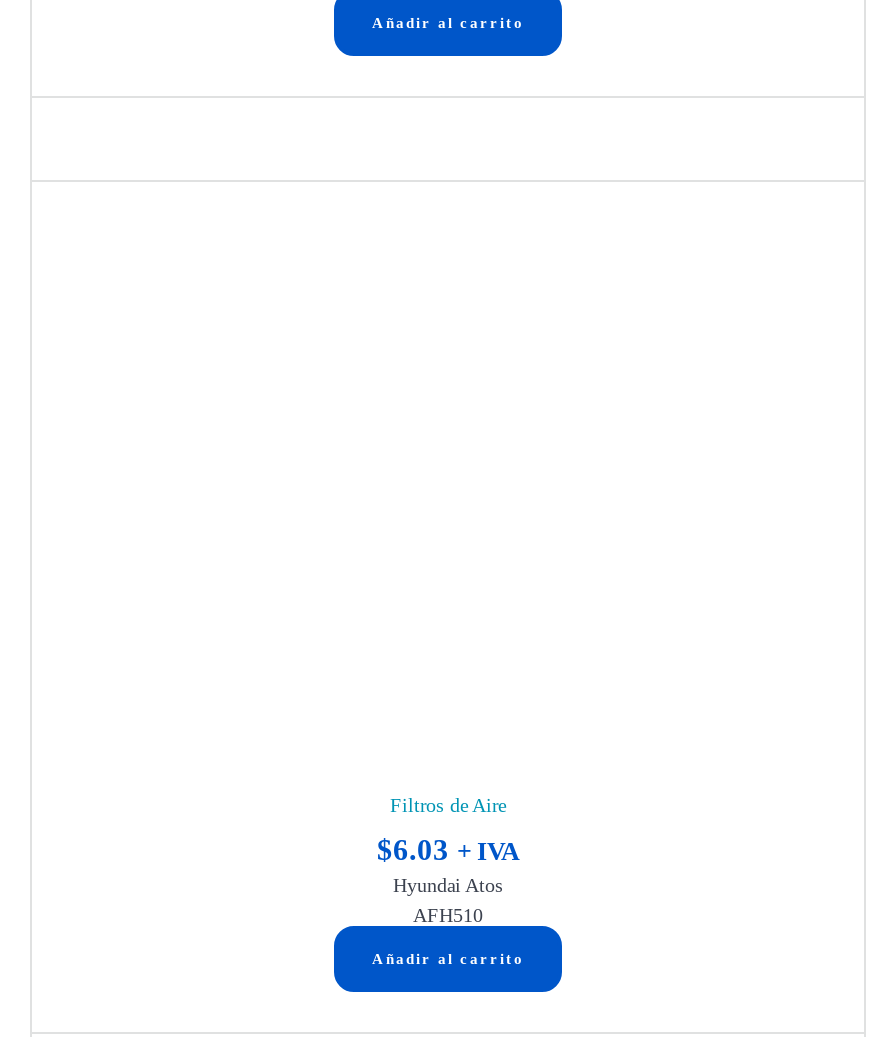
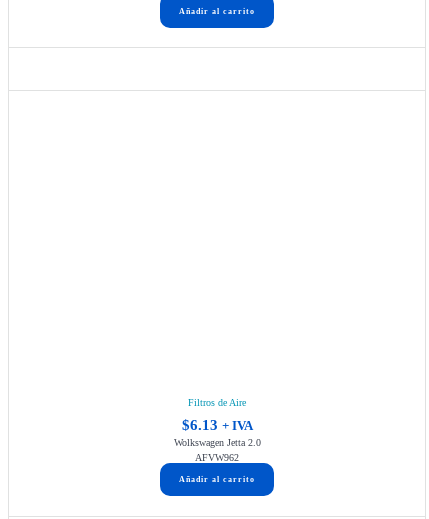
- $6.03 + IVA
- Hyundai Atos
- AFH510
+ $6.13 + IVA
+ Wolkswagen Jetta 2.0
+ AFVW962
